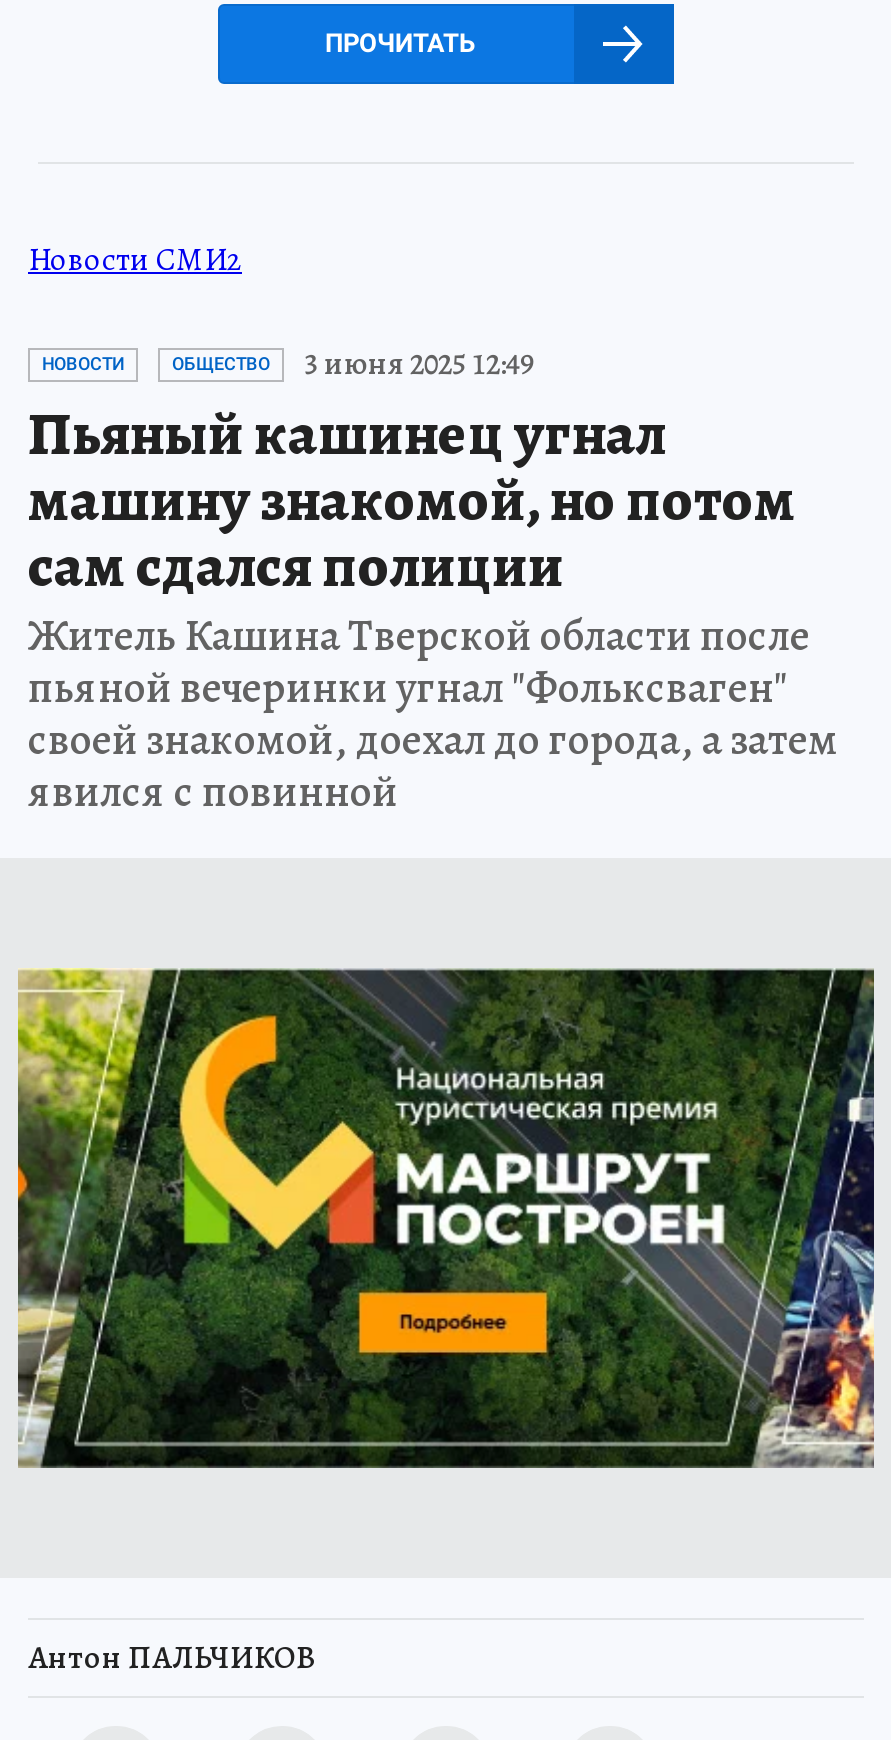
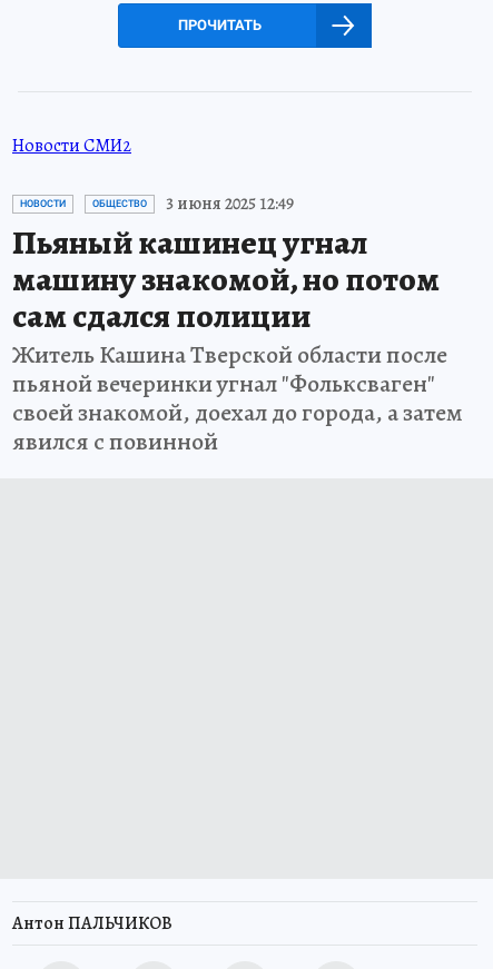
- [image]
